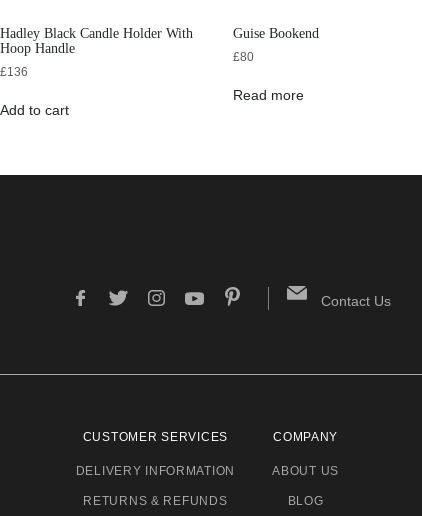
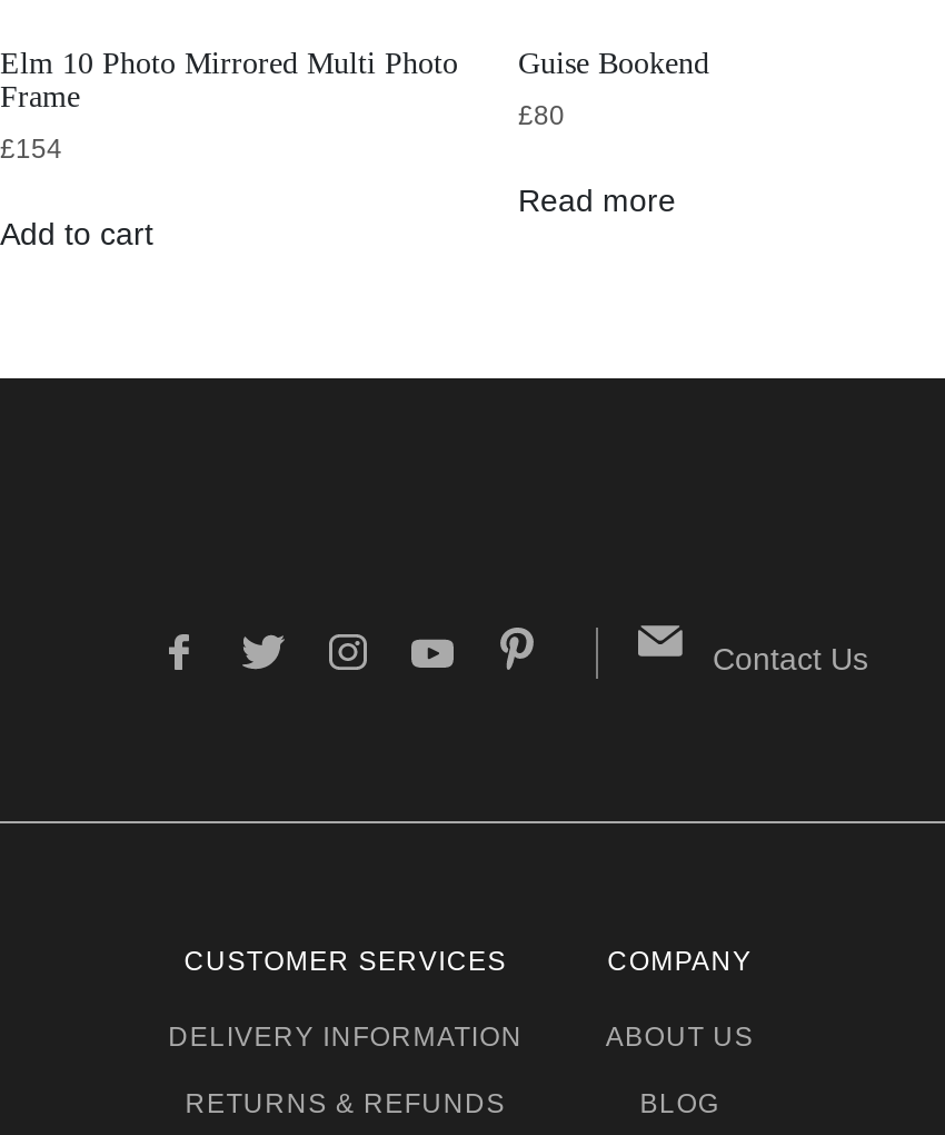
- Hadley Black Candle Holder With
- Hoop Handle
+ Elm 10 Photo Mirrored Multi Photo
+ Frame

- £136
+ £154
